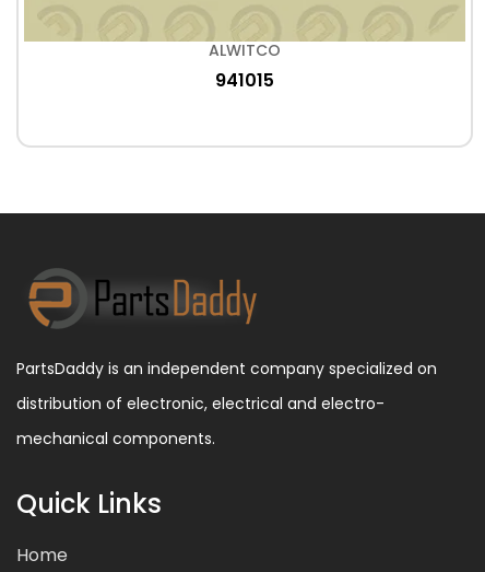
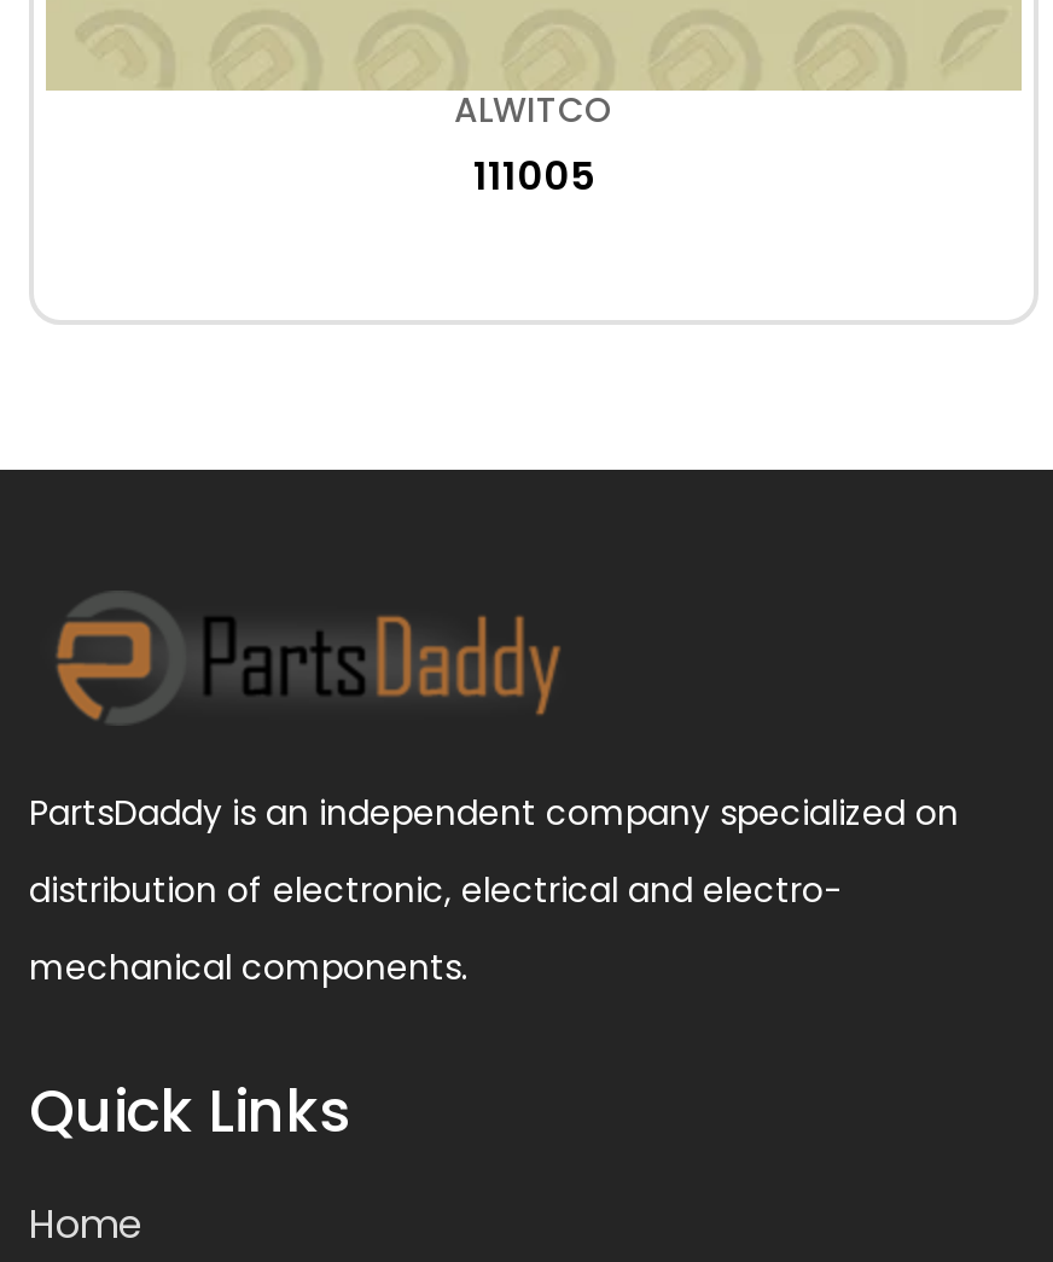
- 941015
+ 111005
